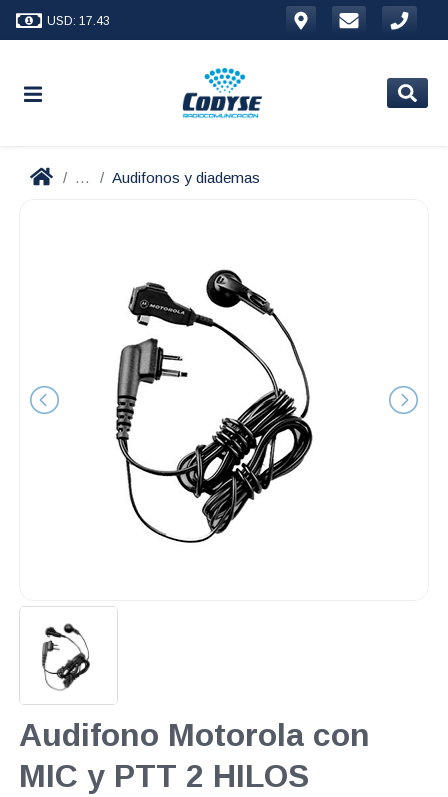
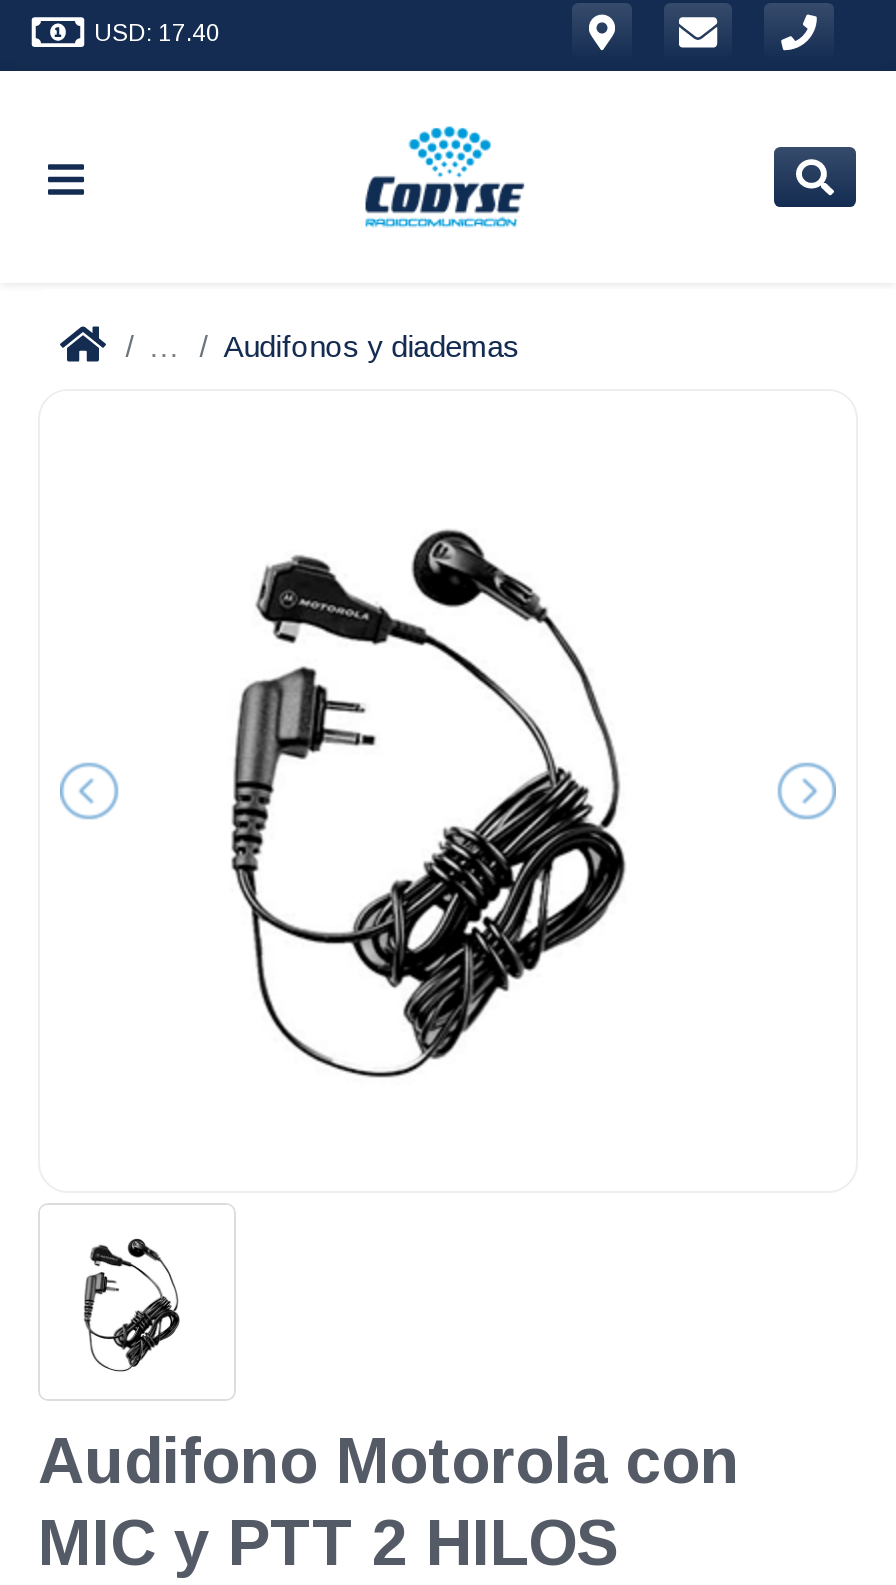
- USD: 17.43
+ USD: 17.40
